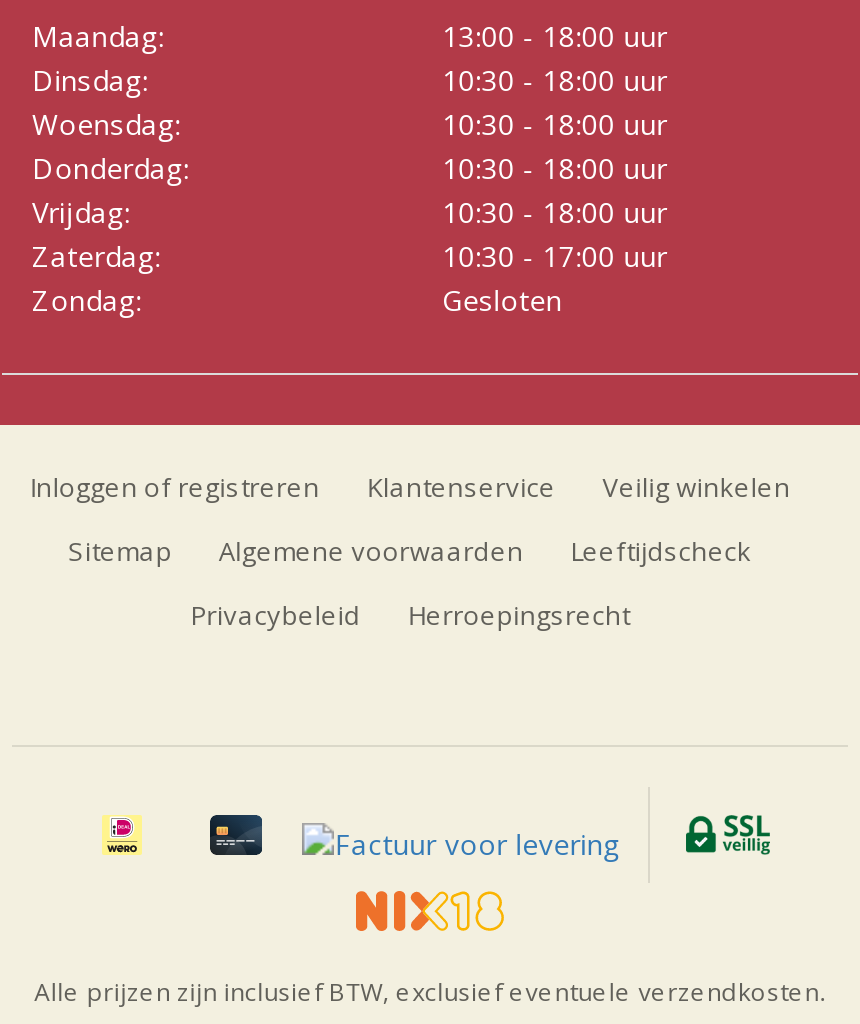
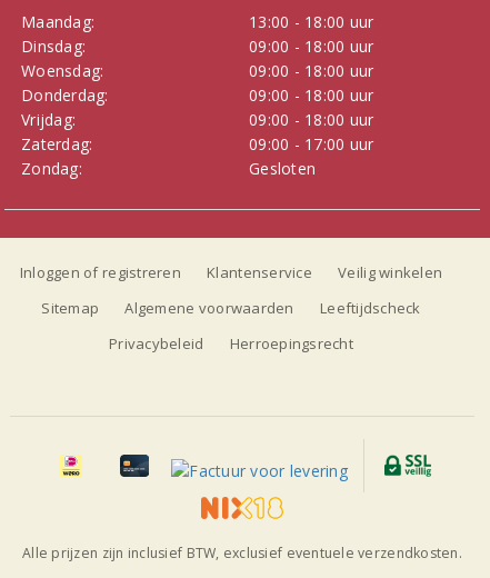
- 10:30 - 18:00 uur
+ 09:00 - 18:00 uur

- 10:30 - 18:00 uur
+ 09:00 - 18:00 uur

- 10:30 - 18:00 uur
+ 09:00 - 18:00 uur

- 10:30 - 18:00 uur
+ 09:00 - 18:00 uur

- 10:30 - 17:00 uur
+ 09:00 - 17:00 uur
